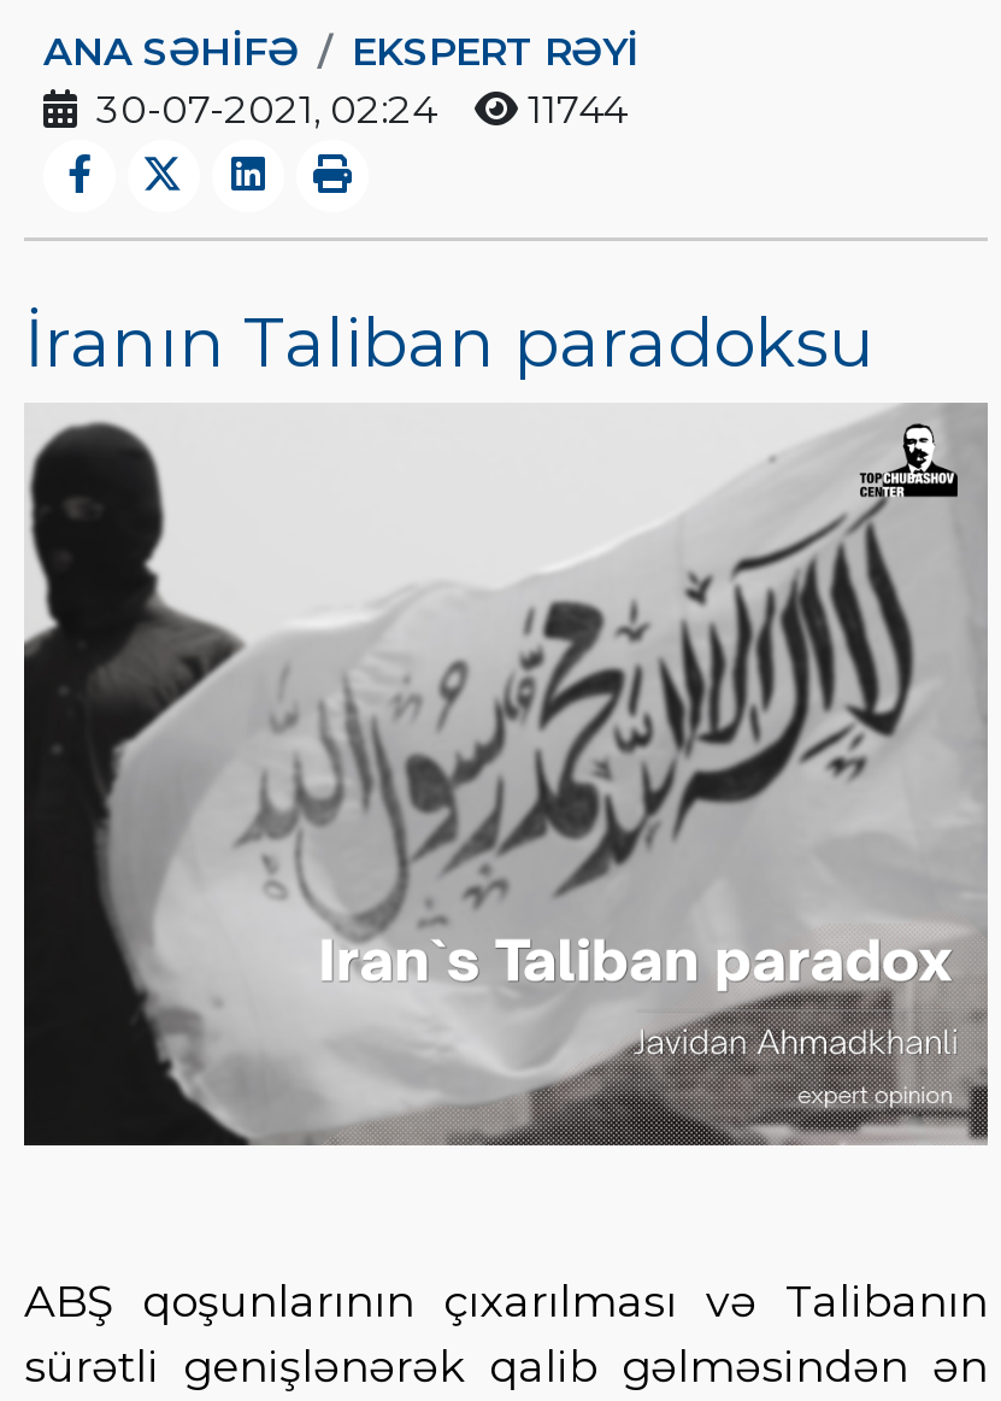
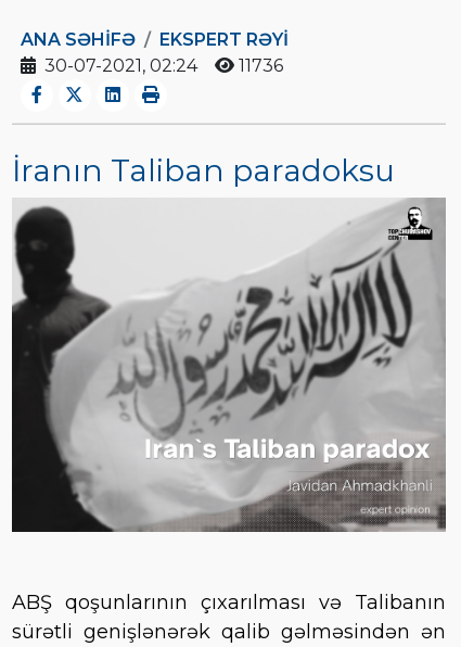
- 30-07-2021, 02:24 11744
+ 30-07-2021, 02:24 11736
